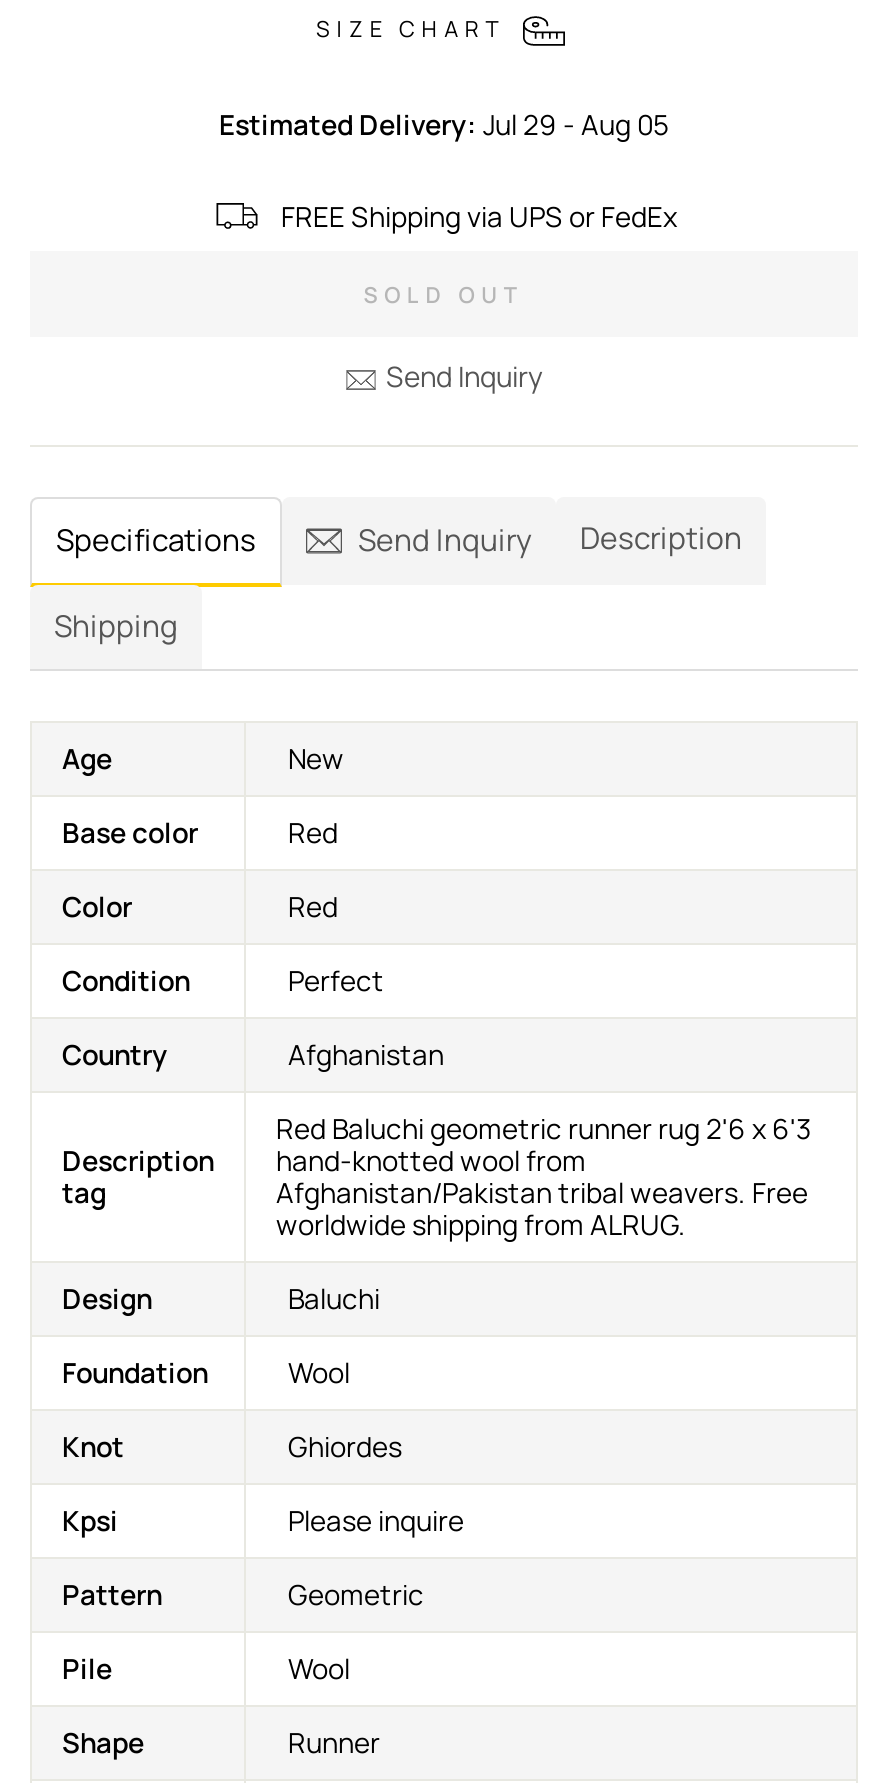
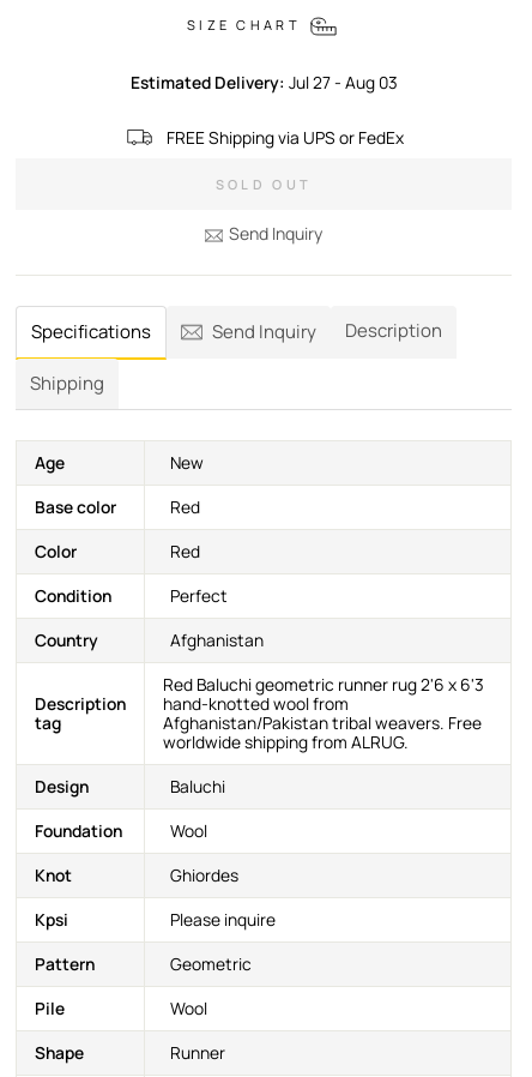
- Estimated Delivery: Jul 29 - Aug 05
+ Estimated Delivery: Jul 27 - Aug 03
